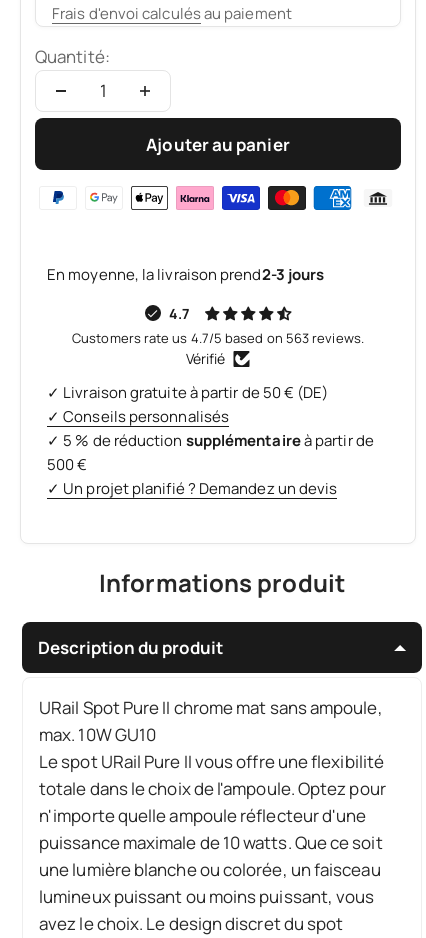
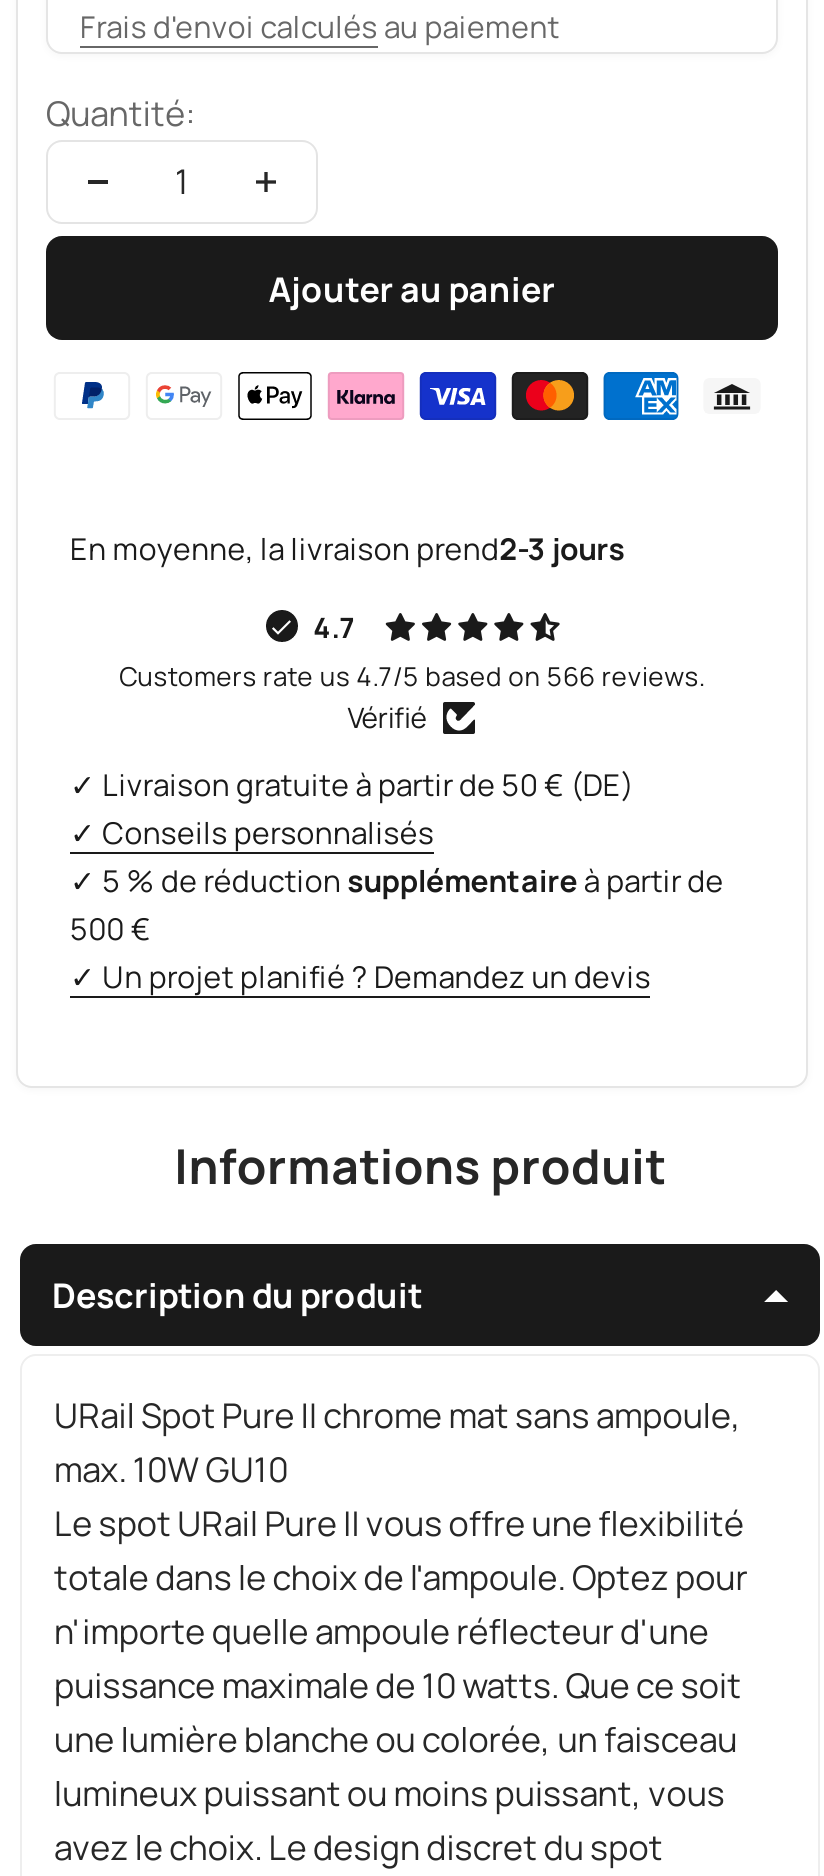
- Customers rate us 4.7/5 based on 563 reviews.
+ Customers rate us 4.7/5 based on 566 reviews.
